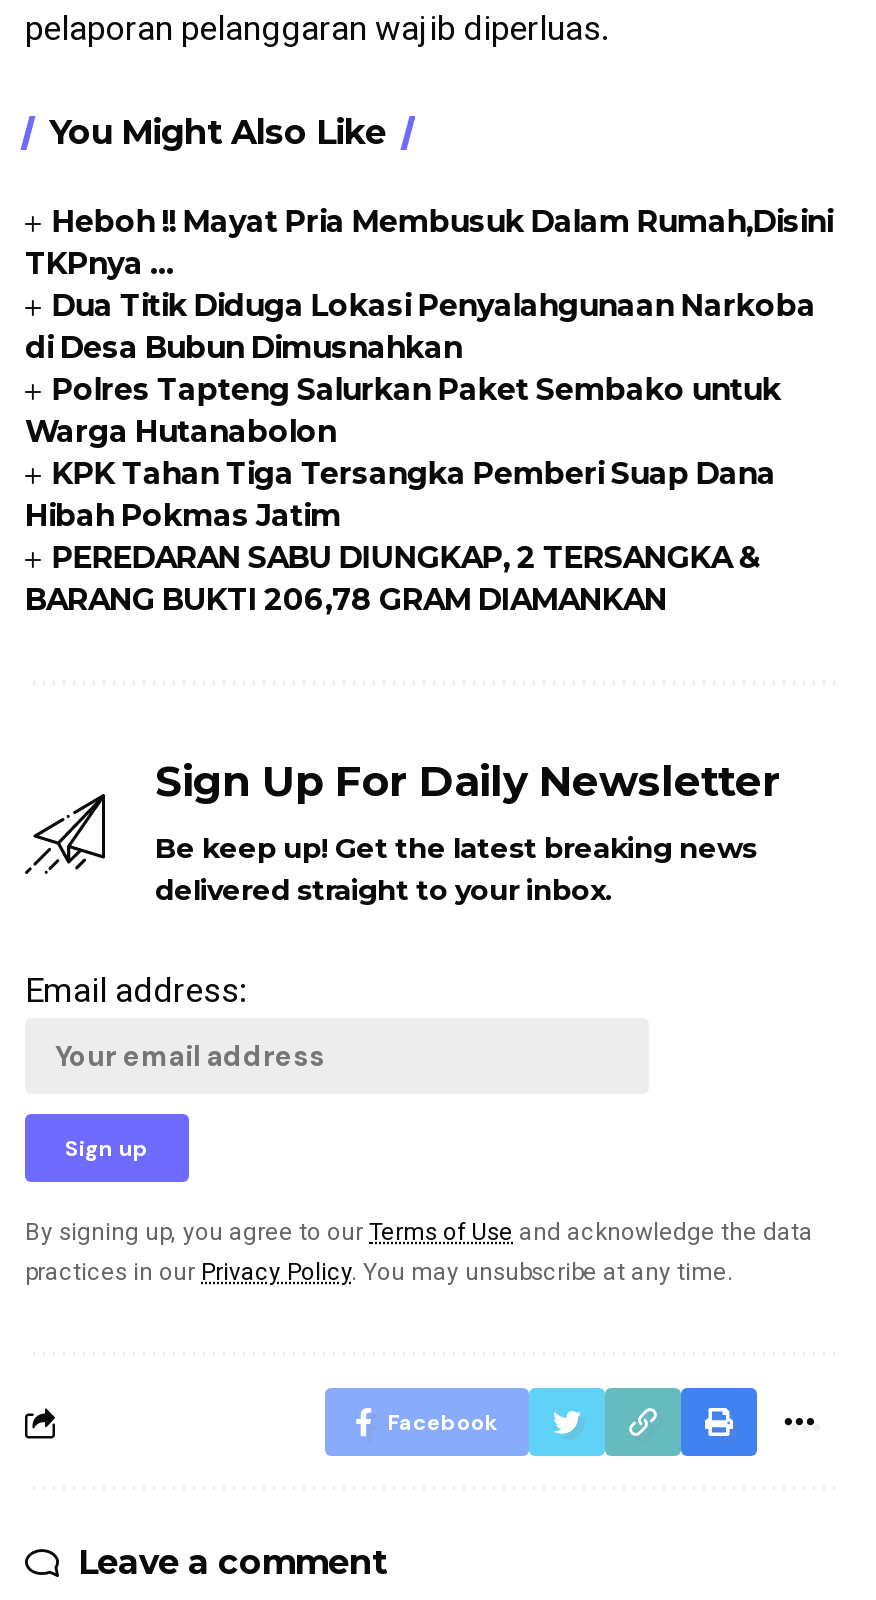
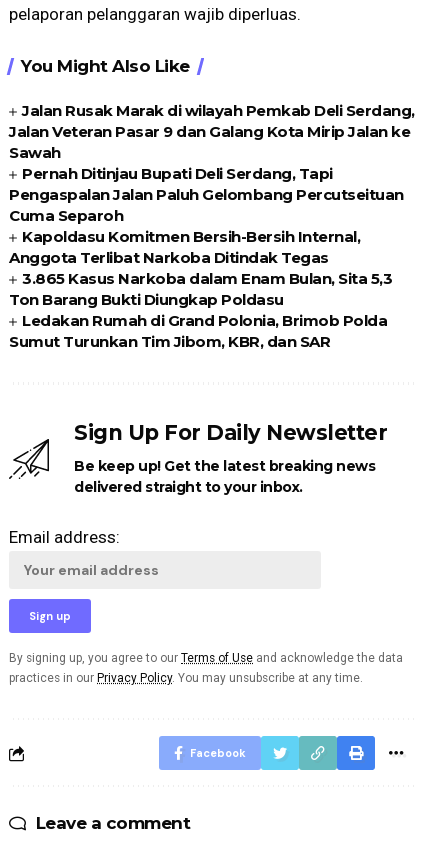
- Heboh !! Mayat Pria Membusuk Dalam Rumah,Disini
- TKPnya …
- Dua Titik Diduga Lokasi Penyalahgunaan Narkoba
- di Desa Bubun Dimusnahkan
- Polres Tapteng Salurkan Paket Sembako untuk
- Warga Hutanabolon
- KPK Tahan Tiga Tersangka Pemberi Suap Dana
- Hibah Pokmas Jatim
- PEREDARAN SABU DIUNGKAP, 2 TERSANGKA &
- BARANG BUKTI 206,78 GRAM DIAMANKAN
+ Jalan Rusak Marak di wilayah Pemkab Deli Serdang,
+ Jalan Veteran Pasar 9 dan Galang Kota Mirip Jalan ke
+ Sawah
+ Pernah Ditinjau Bupati Deli Serdang, Tapi
+ Pengaspalan Jalan Paluh Gelombang Percutseituan
+ Cuma Separoh
+ Kapoldasu Komitmen Bersih-Bersih Internal,
+ Anggota Terlibat Narkoba Ditindak Tegas
+ 3.865 Kasus Narkoba dalam Enam Bulan, Sita 5,3
+ Ton Barang Bukti Diungkap Poldasu
+ Ledakan Rumah di Grand Polonia, Brimob Polda
+ Sumut Turunkan Tim Jibom, KBR, dan SAR
